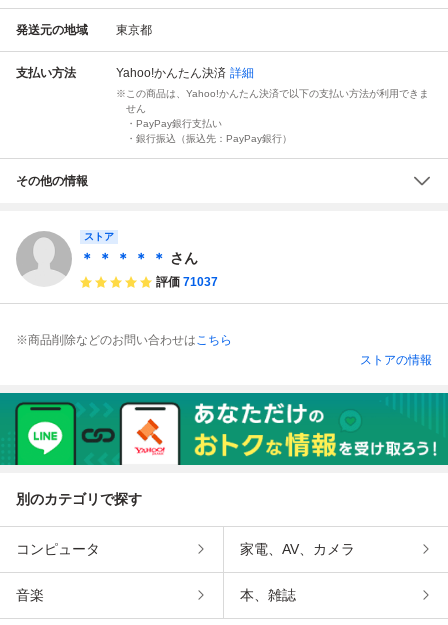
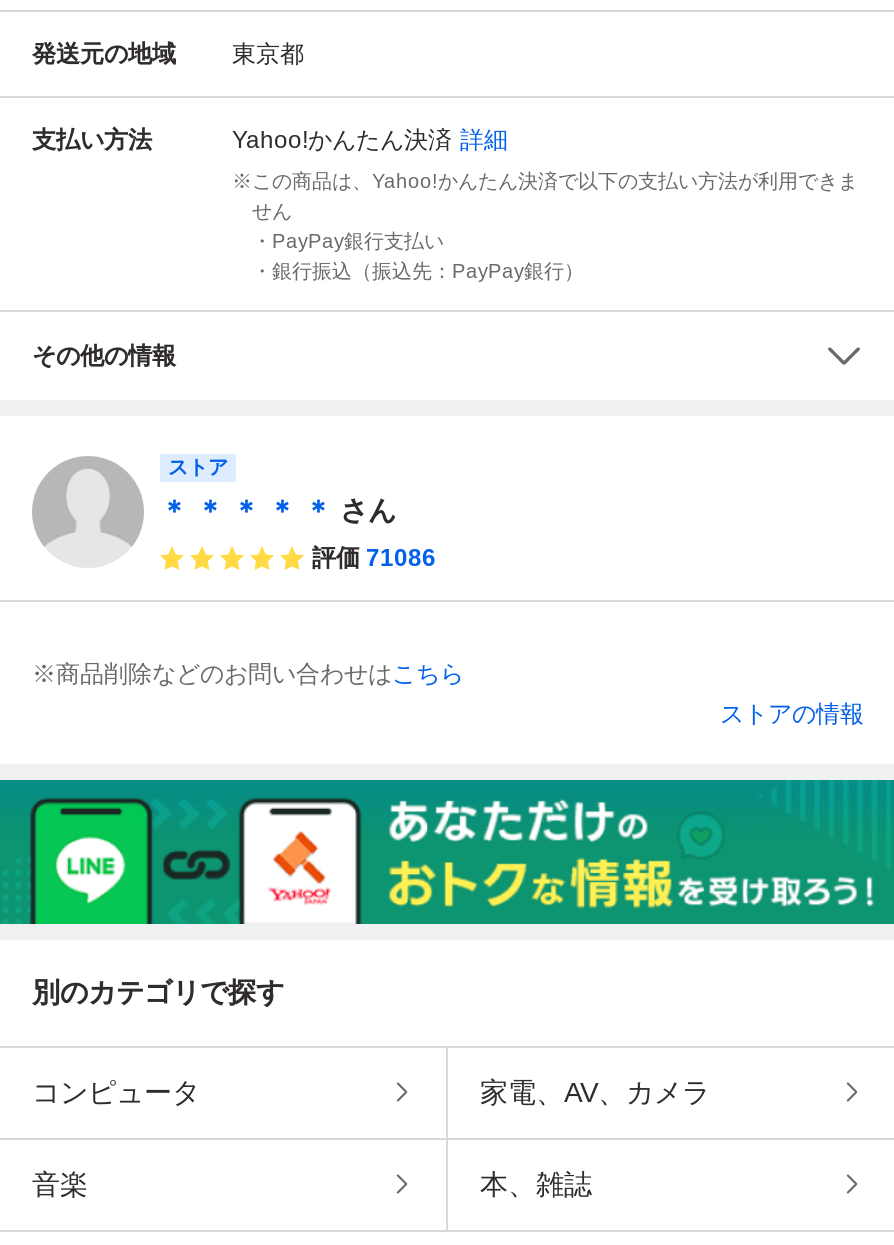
- 評価 71037
+ 評価 71086
